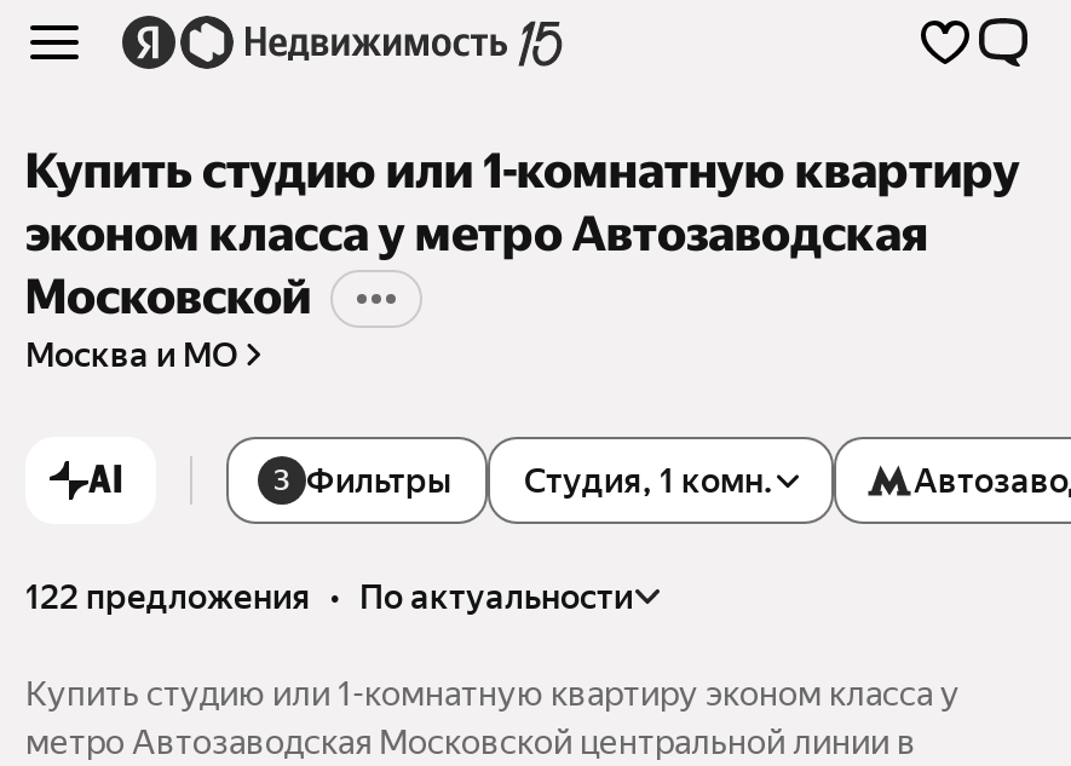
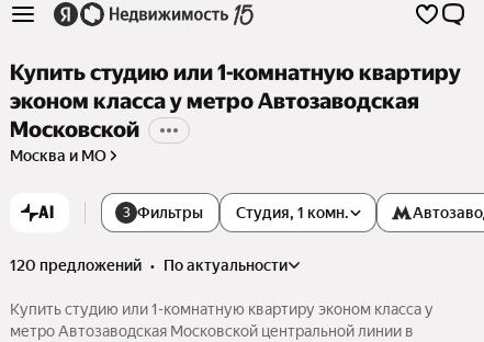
- 122 предложения • по актуальности
+ 120 предложений • по актуальности
